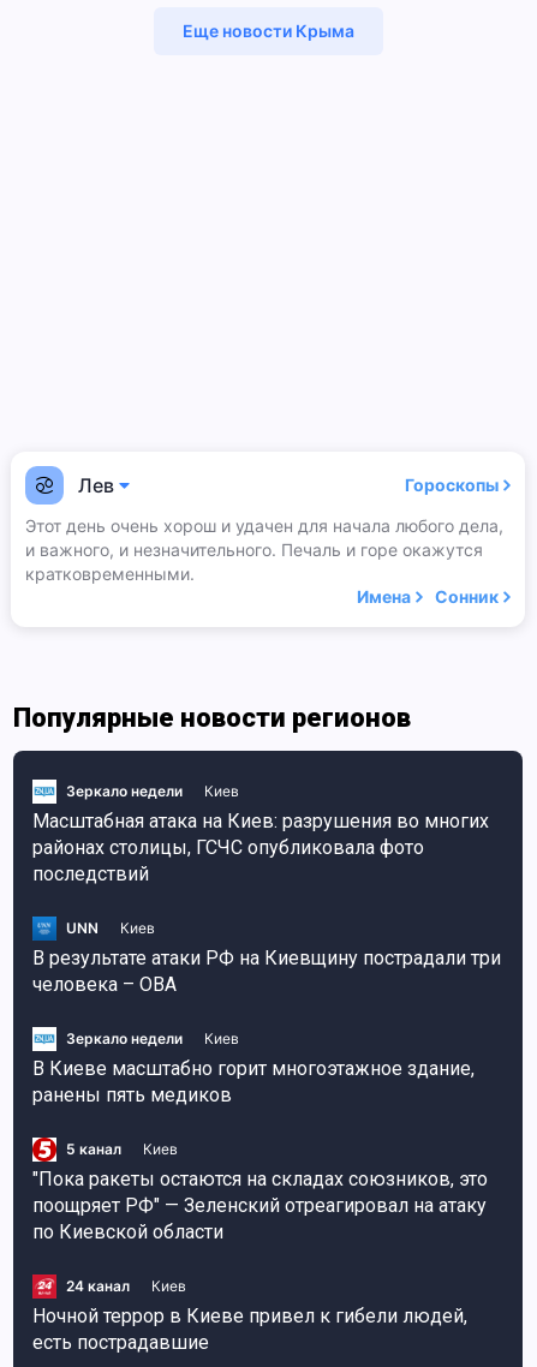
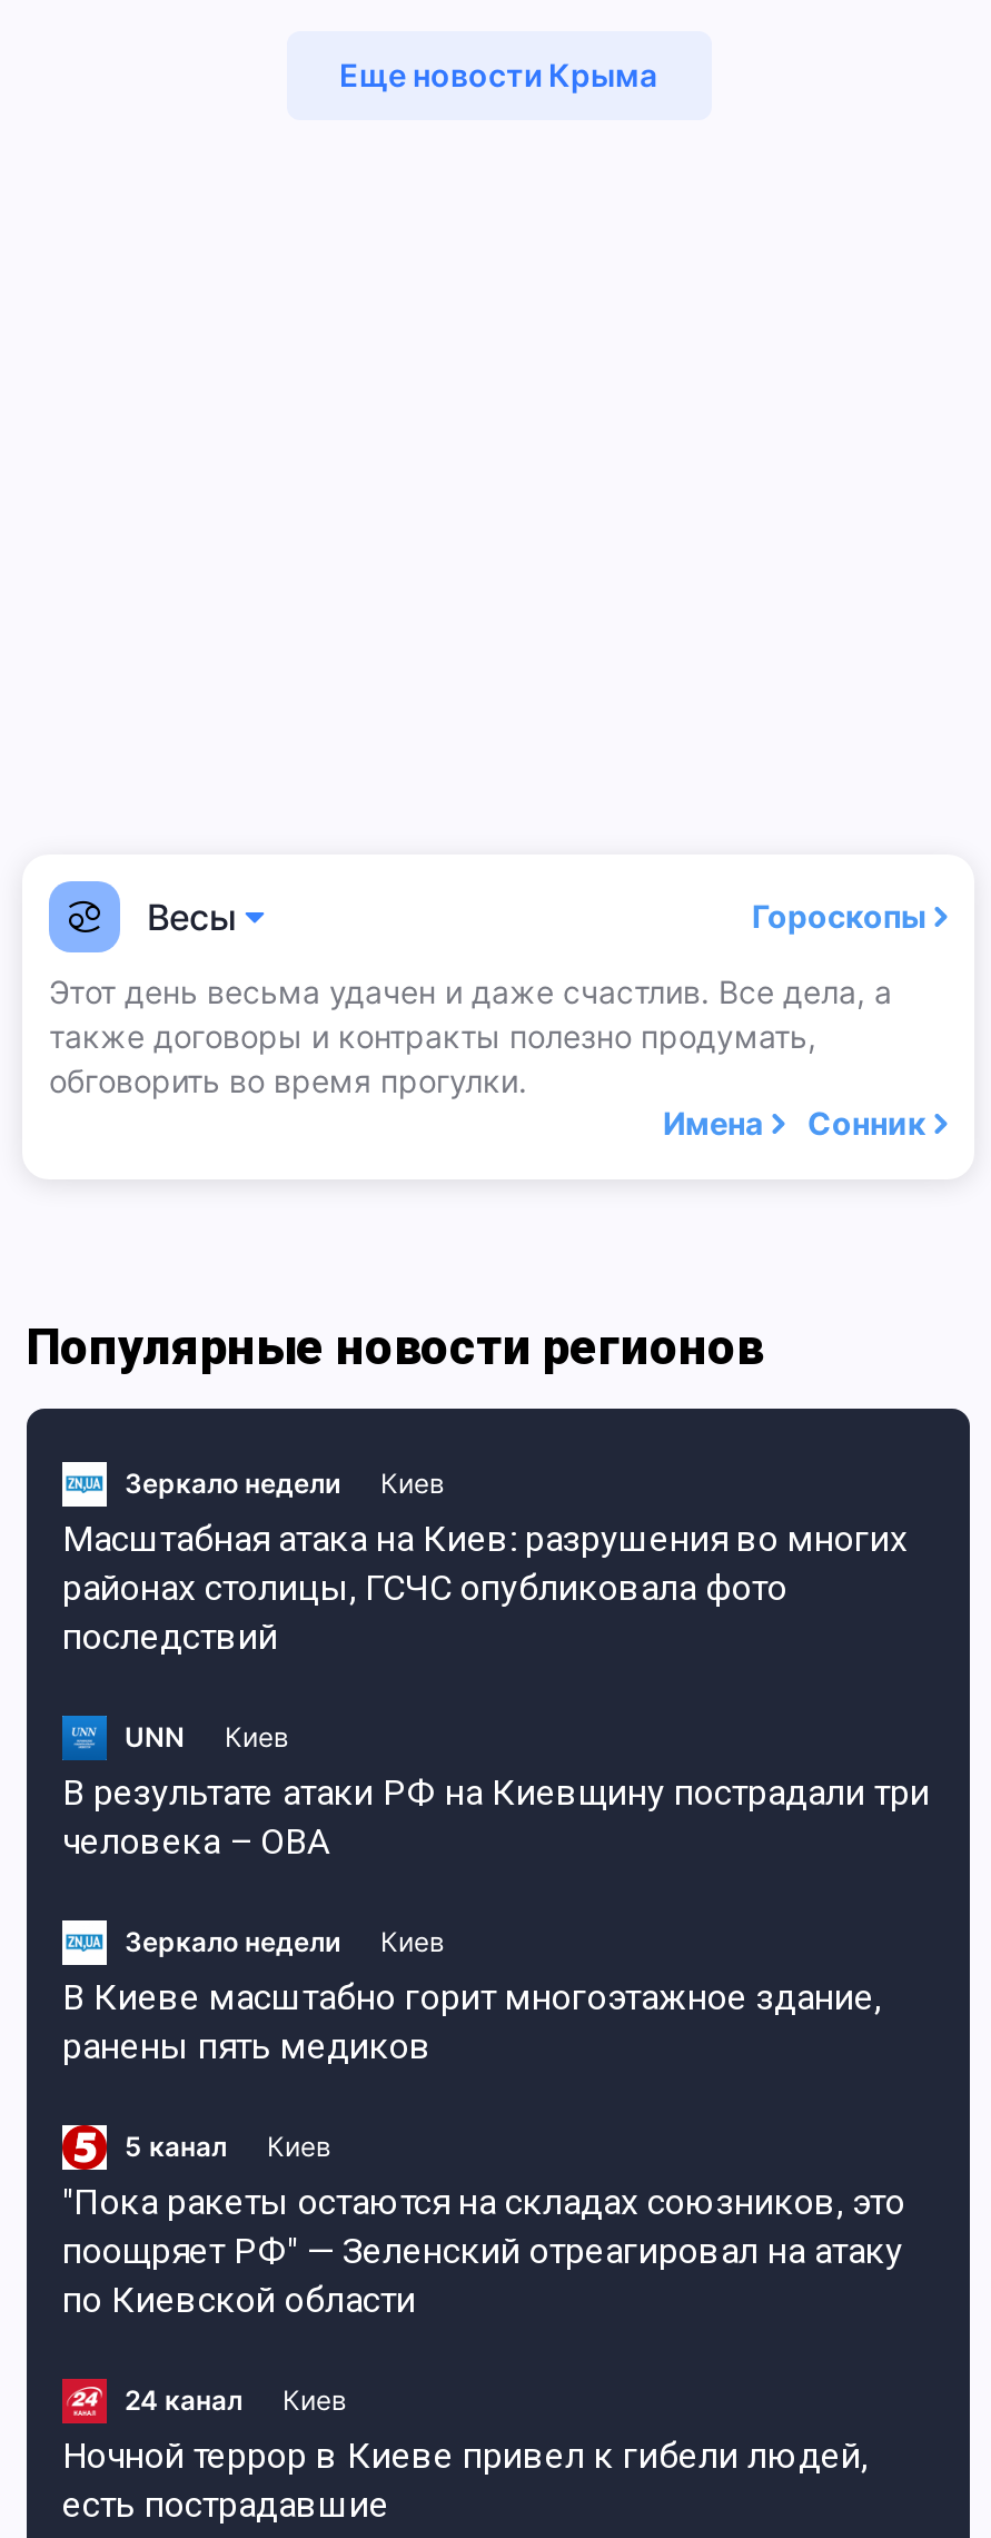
- Лев
+ Весы

- Этот день очень хорош и удачен для начала любого дела,
- и важного, и незначительного. Печаль и горе окажутся
- кратковременными.
+ Этот день весьма удачен и даже счастлив. Все дела, а
+ также договоры и контракты полезно продумать,
+ обговорить во время прогулки.
